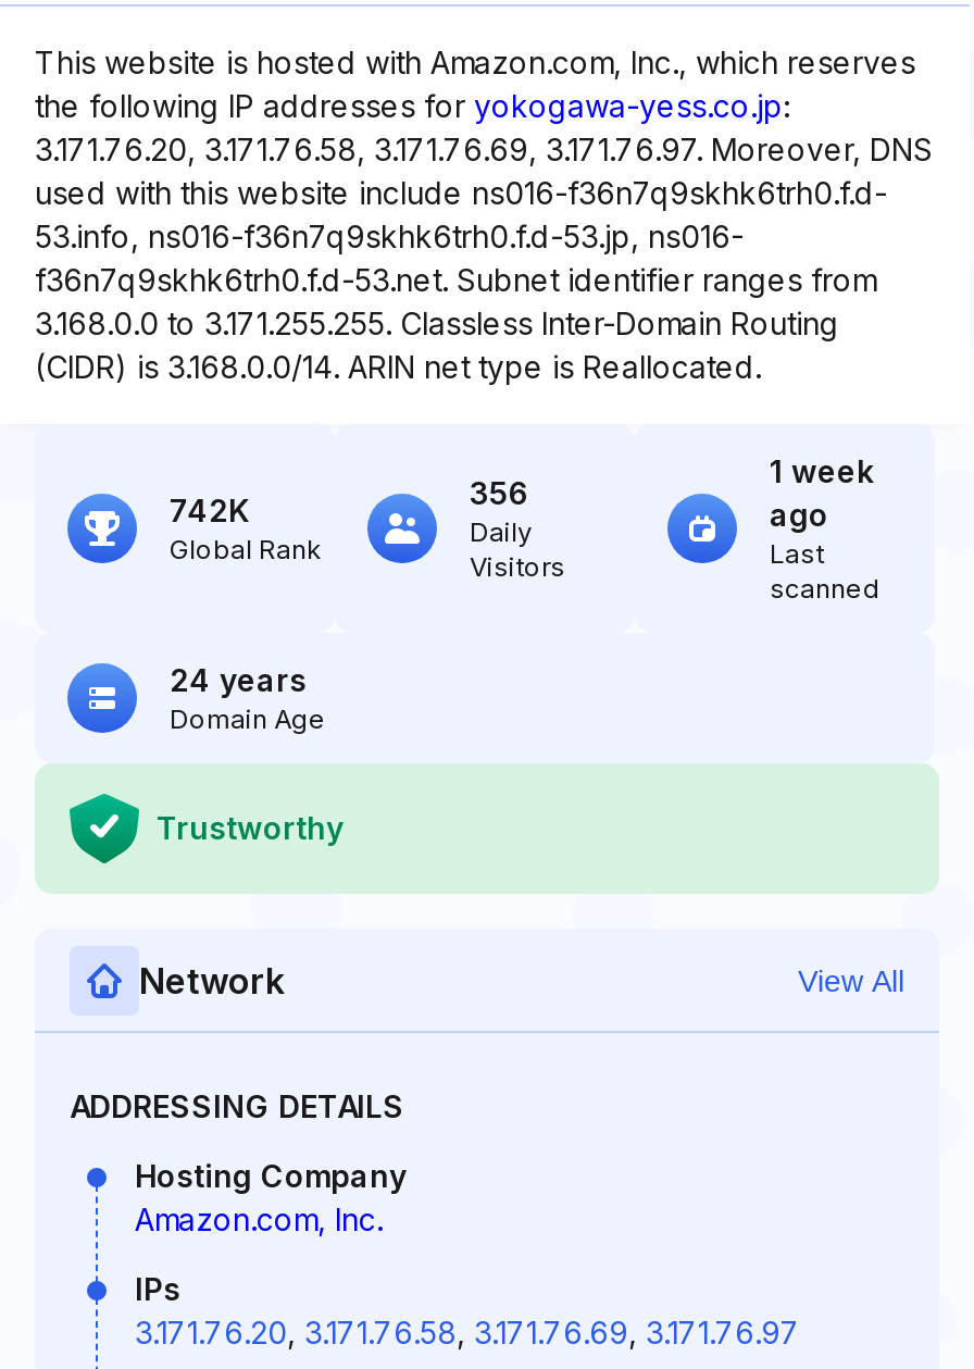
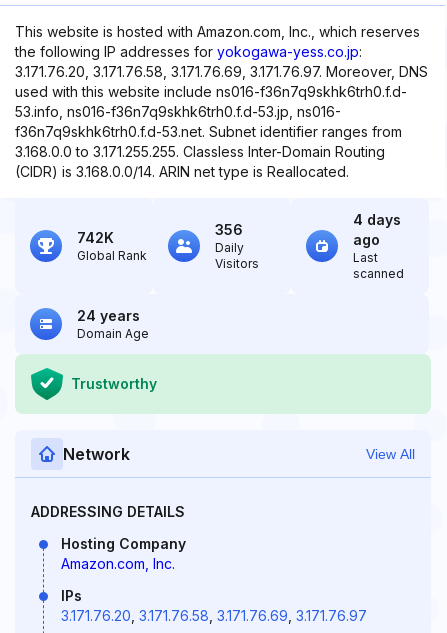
- 1 week
+ 4 days
